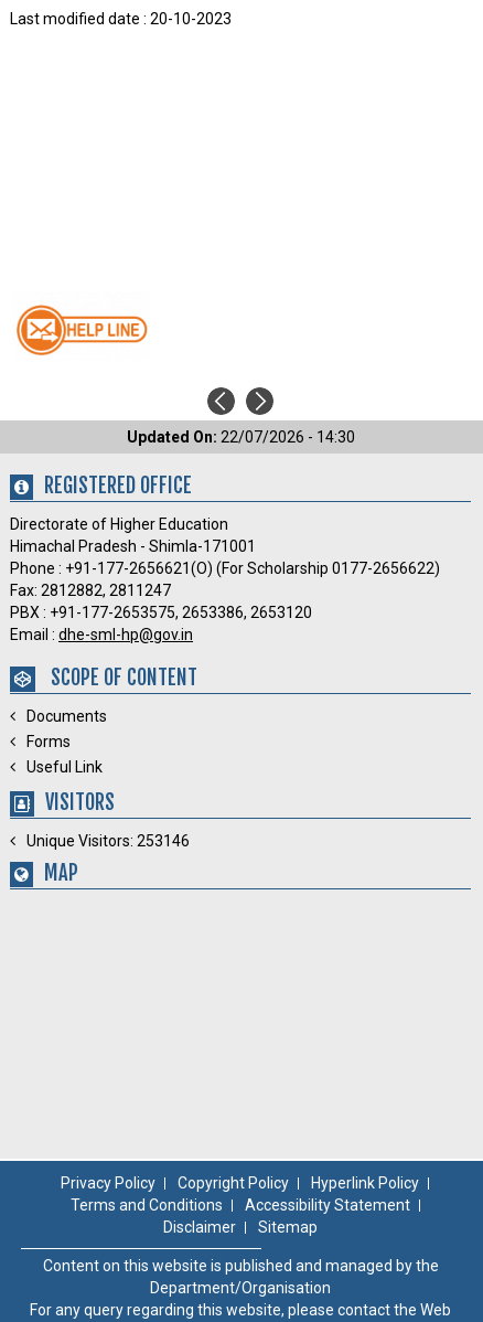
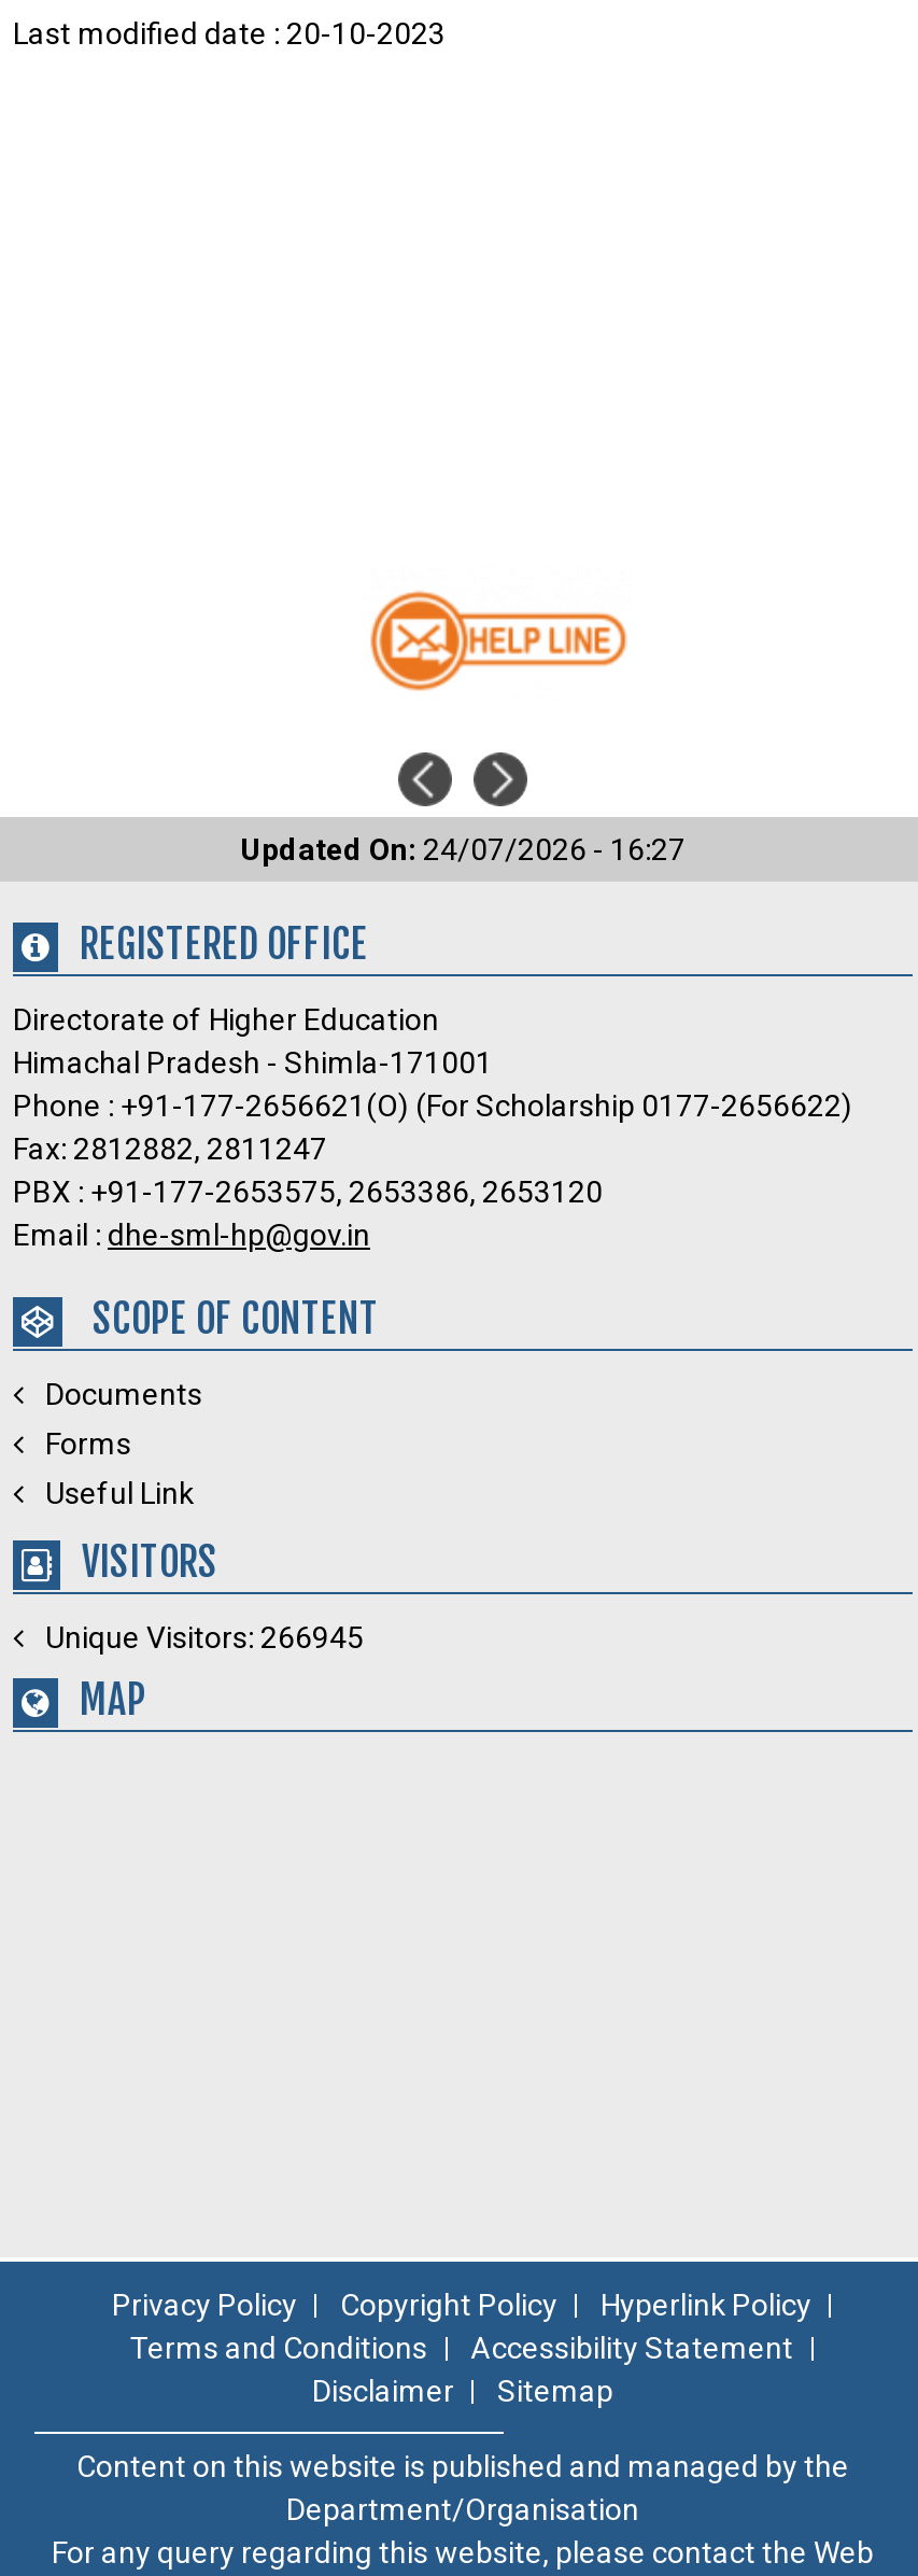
+ [image]

- [image]

- Updated On: 22/07/2026 - 14:30
+ Updated On: 24/07/2026 - 16:27

- Unique Visitors: 253146
+ Unique Visitors: 266945
